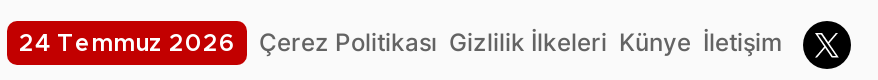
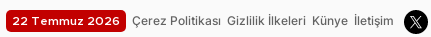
- 24 Temmuz 2026 Çerez Politikası Gizlilik İlkeleri Künye İletişim
+ 22 Temmuz 2026 Çerez Politikası Gizlilik İlkeleri Künye İletişim
